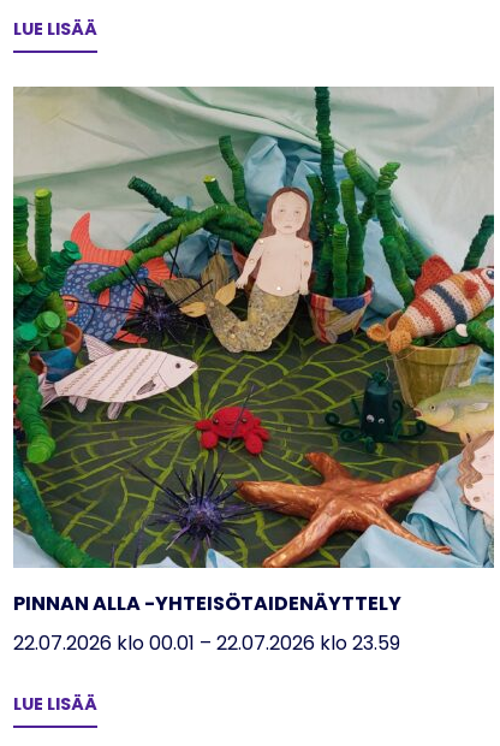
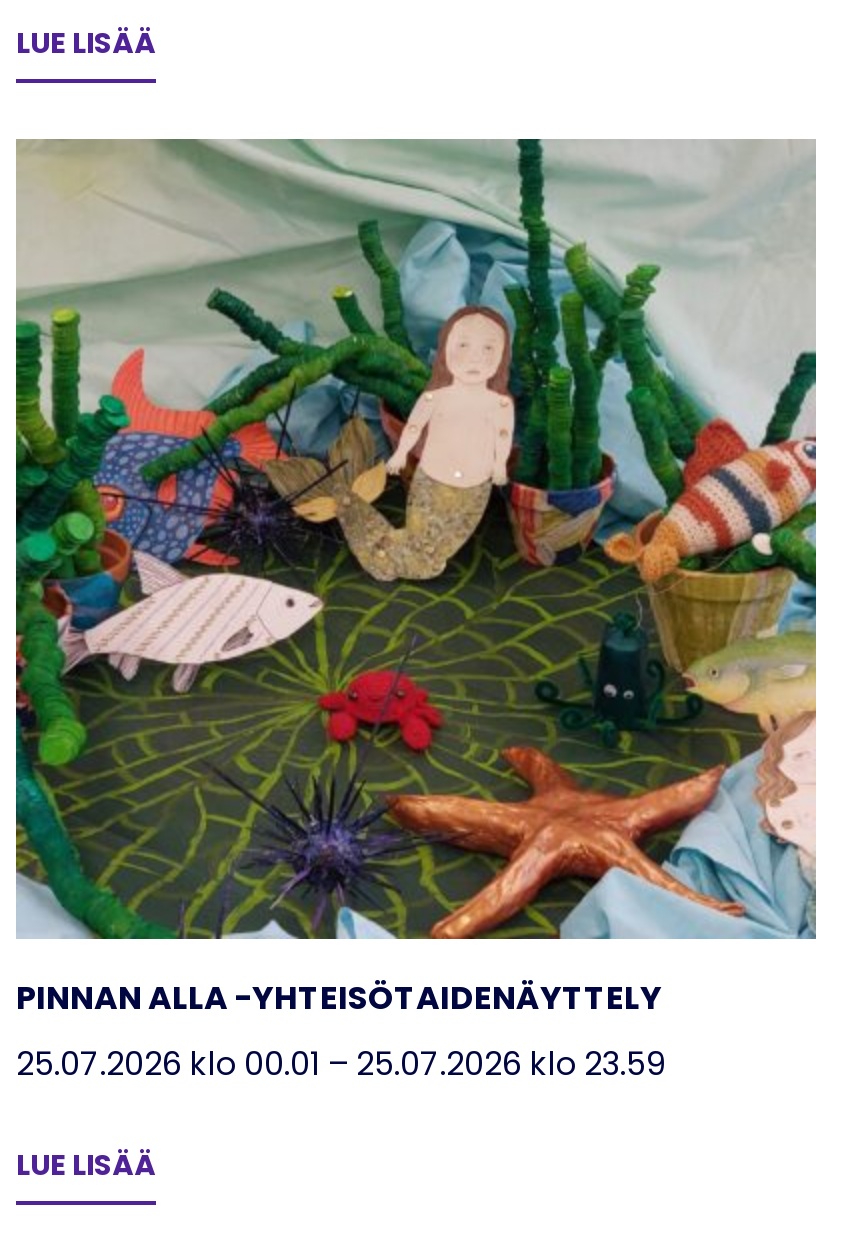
- 22.07.2026 klo 00.01 – 22.07.2026 klo 23.59
+ 25.07.2026 klo 00.01 – 25.07.2026 klo 23.59
